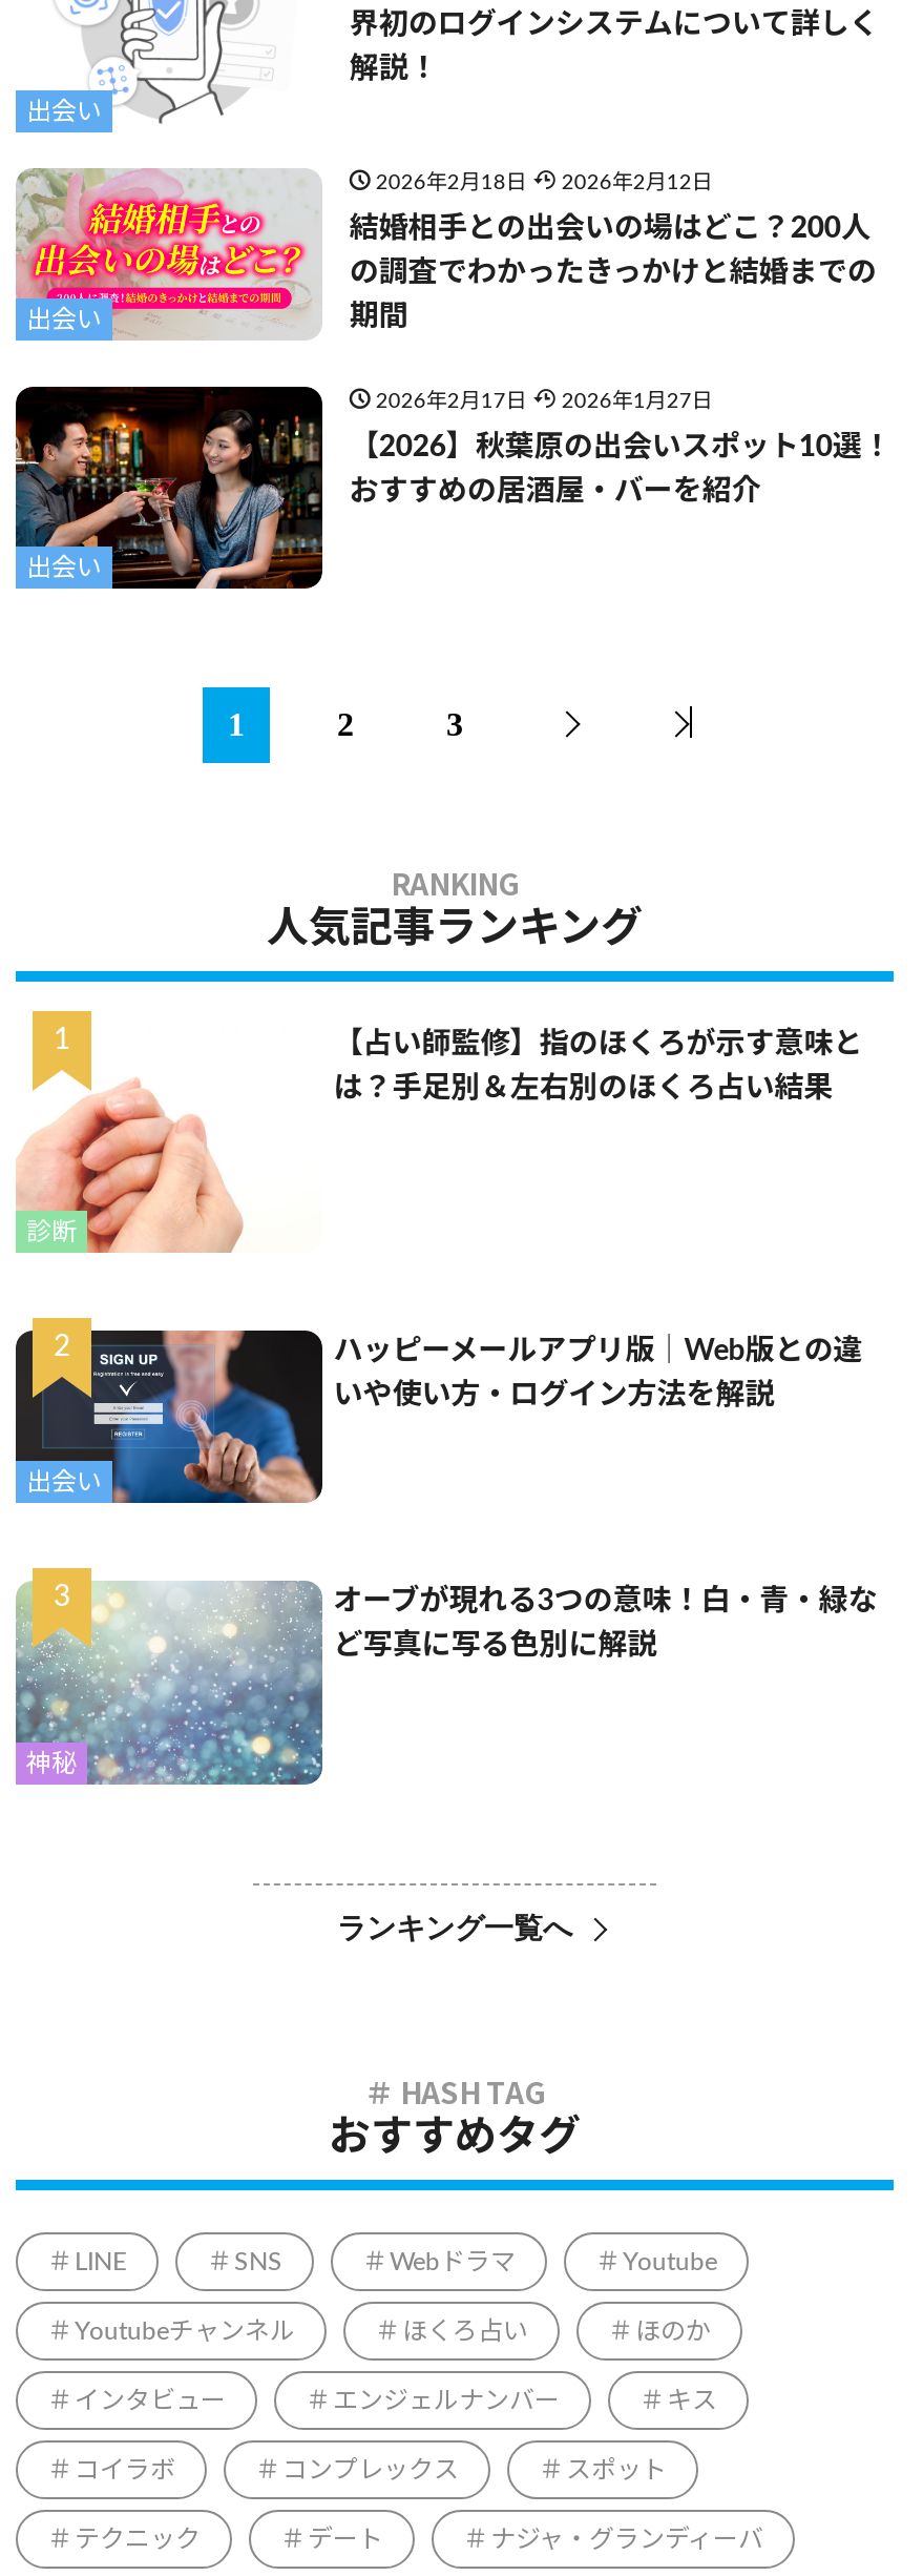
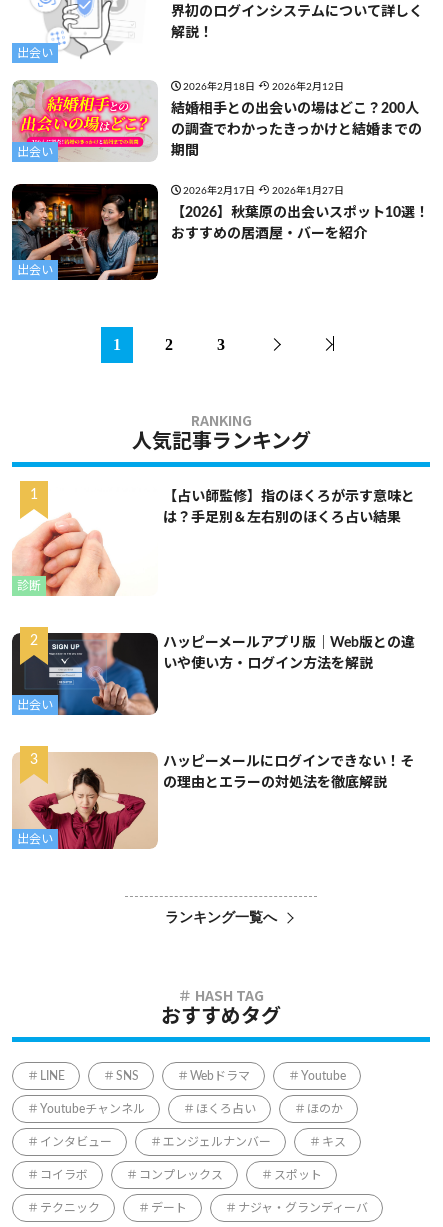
- [image]
- 神秘
+ [image]
+ 出会い

- オーブが現れる3つの意味！白・青・緑な
+ ハッピーメールにログインできない！そ

- ど写真に写る色別に解説
+ の理由とエラーの対処法を徹底解説
